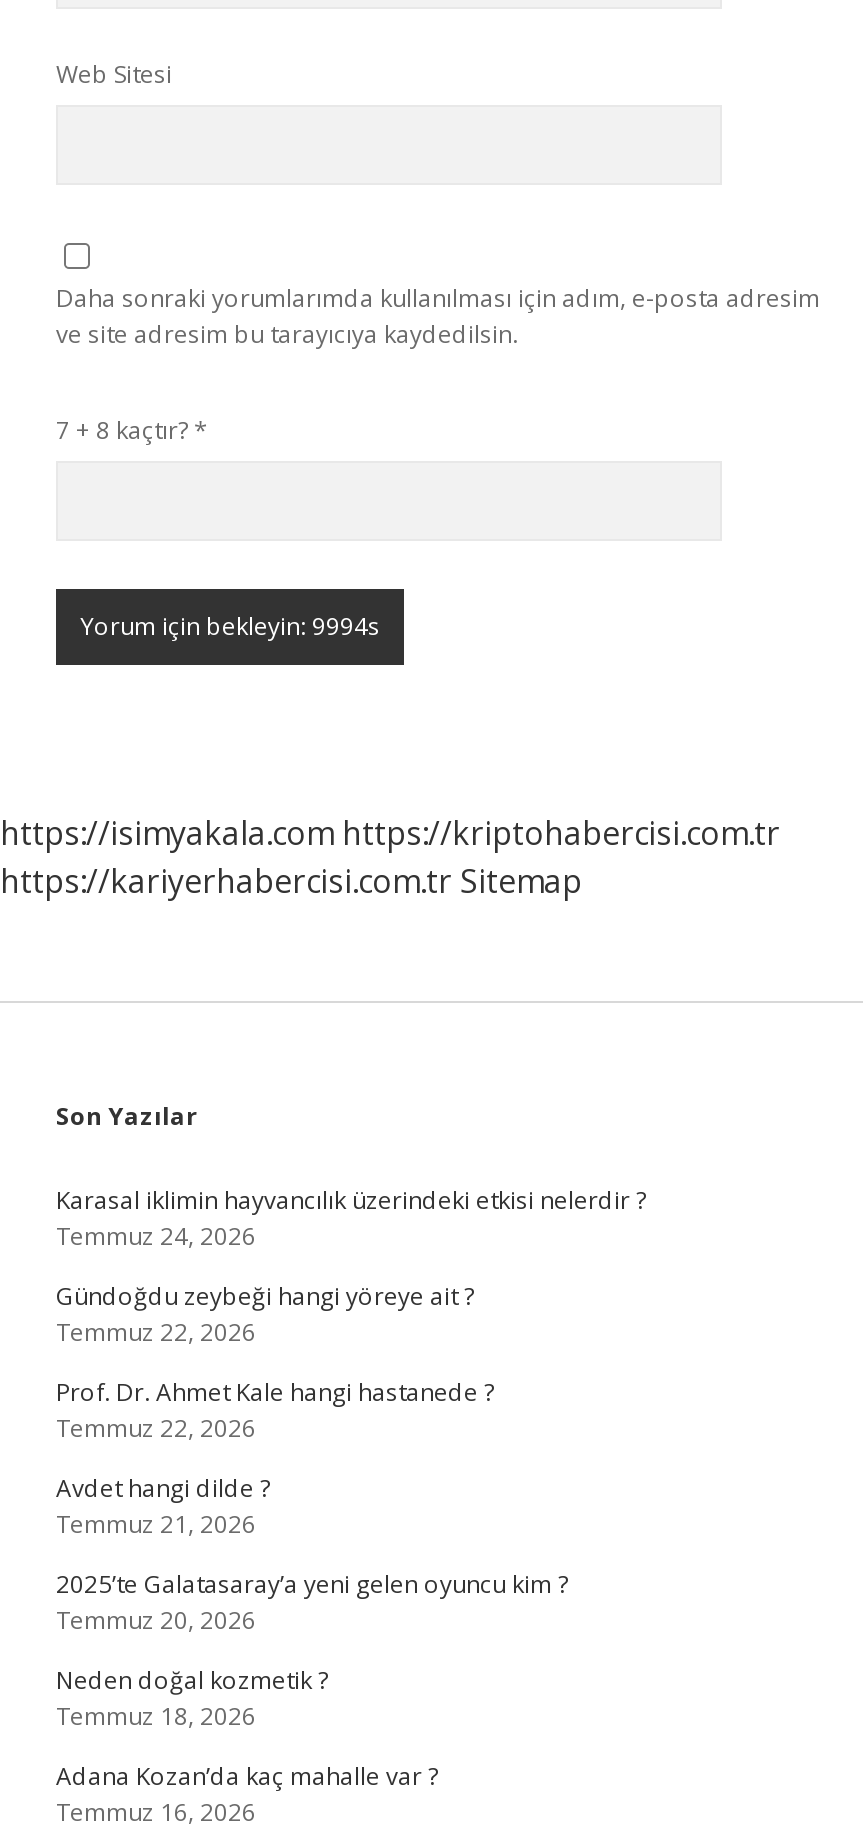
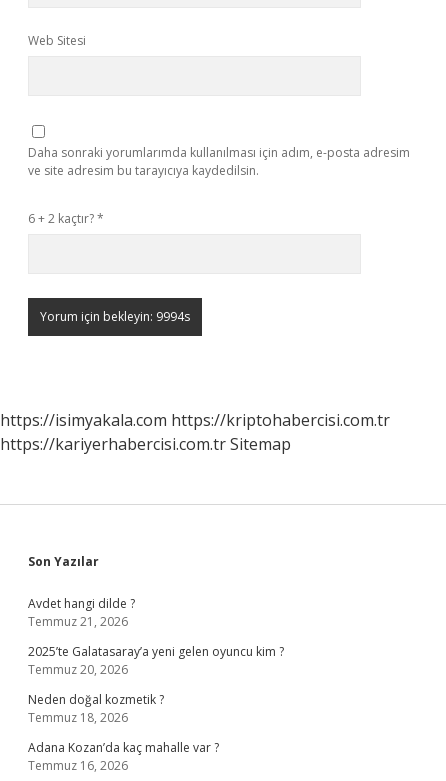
- 7 + 8 kaçtır? *
+ 6 + 2 kaçtır? *

- Karasal iklimin hayvancılık üzerindeki etkisi nelerdir ?
- Temmuz 24, 2026
- Gündoğdu zeybeği hangi yöreye ait ?
- Temmuz 22, 2026
- Prof. Dr. Ahmet Kale hangi hastanede ?
- Temmuz 22, 2026
